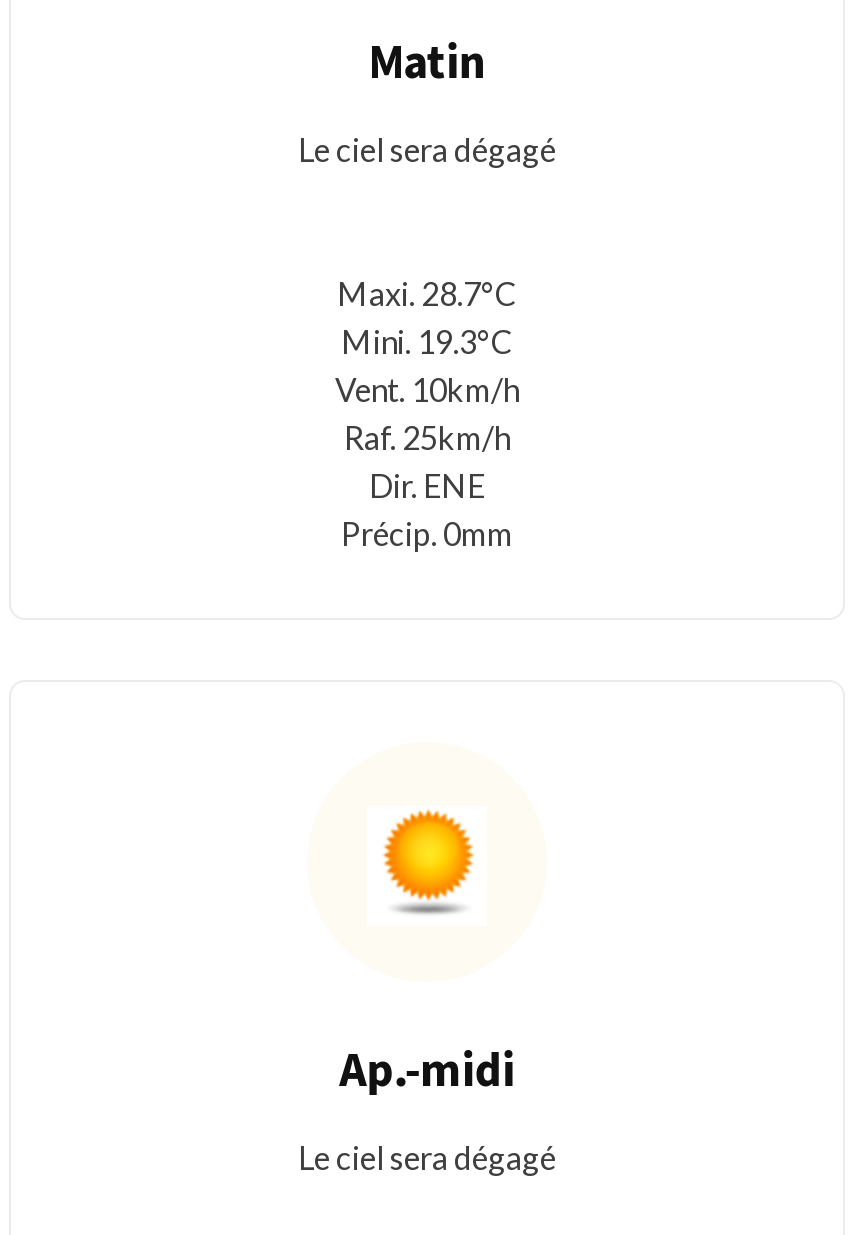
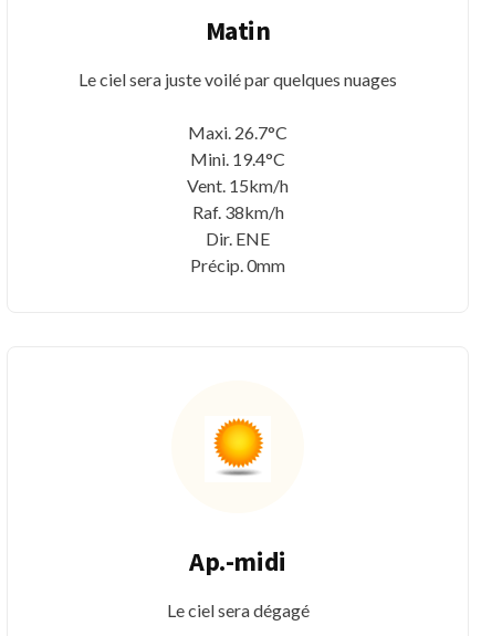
- Le ciel sera dégagé
+ Le ciel sera juste voilé par quelques nuages

- Maxi. 28.7°C
- Mini. 19.3°C
- Vent. 10km/h
- Raf. 25km/h
+ Maxi. 26.7°C
+ Mini. 19.4°C
+ Vent. 15km/h
+ Raf. 38km/h
